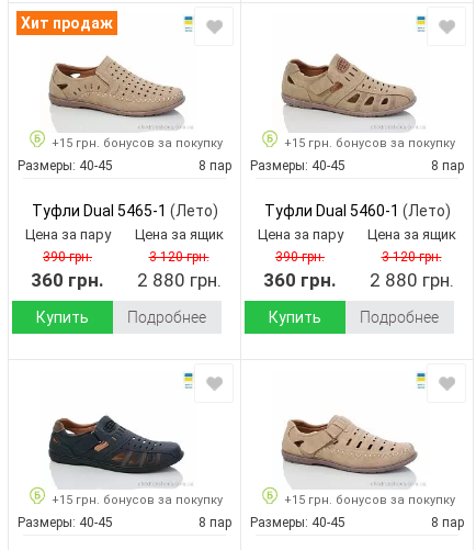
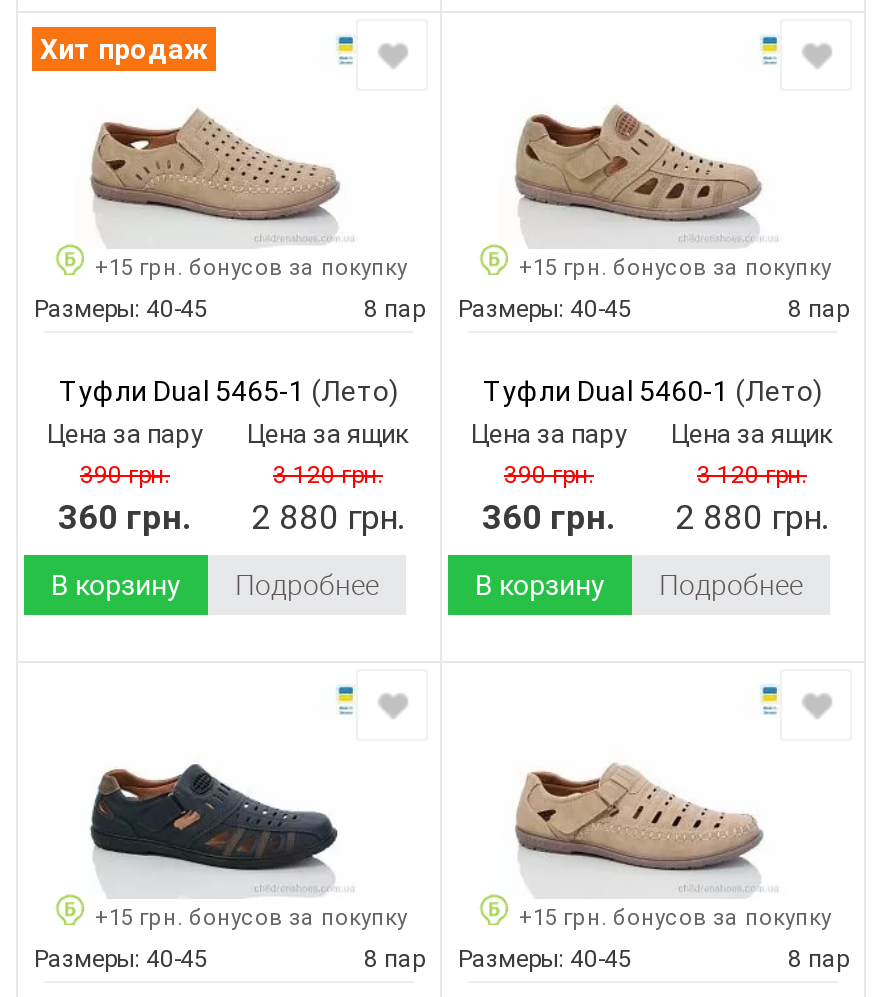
- Купить
+ В корзину

- Купить
+ В корзину
